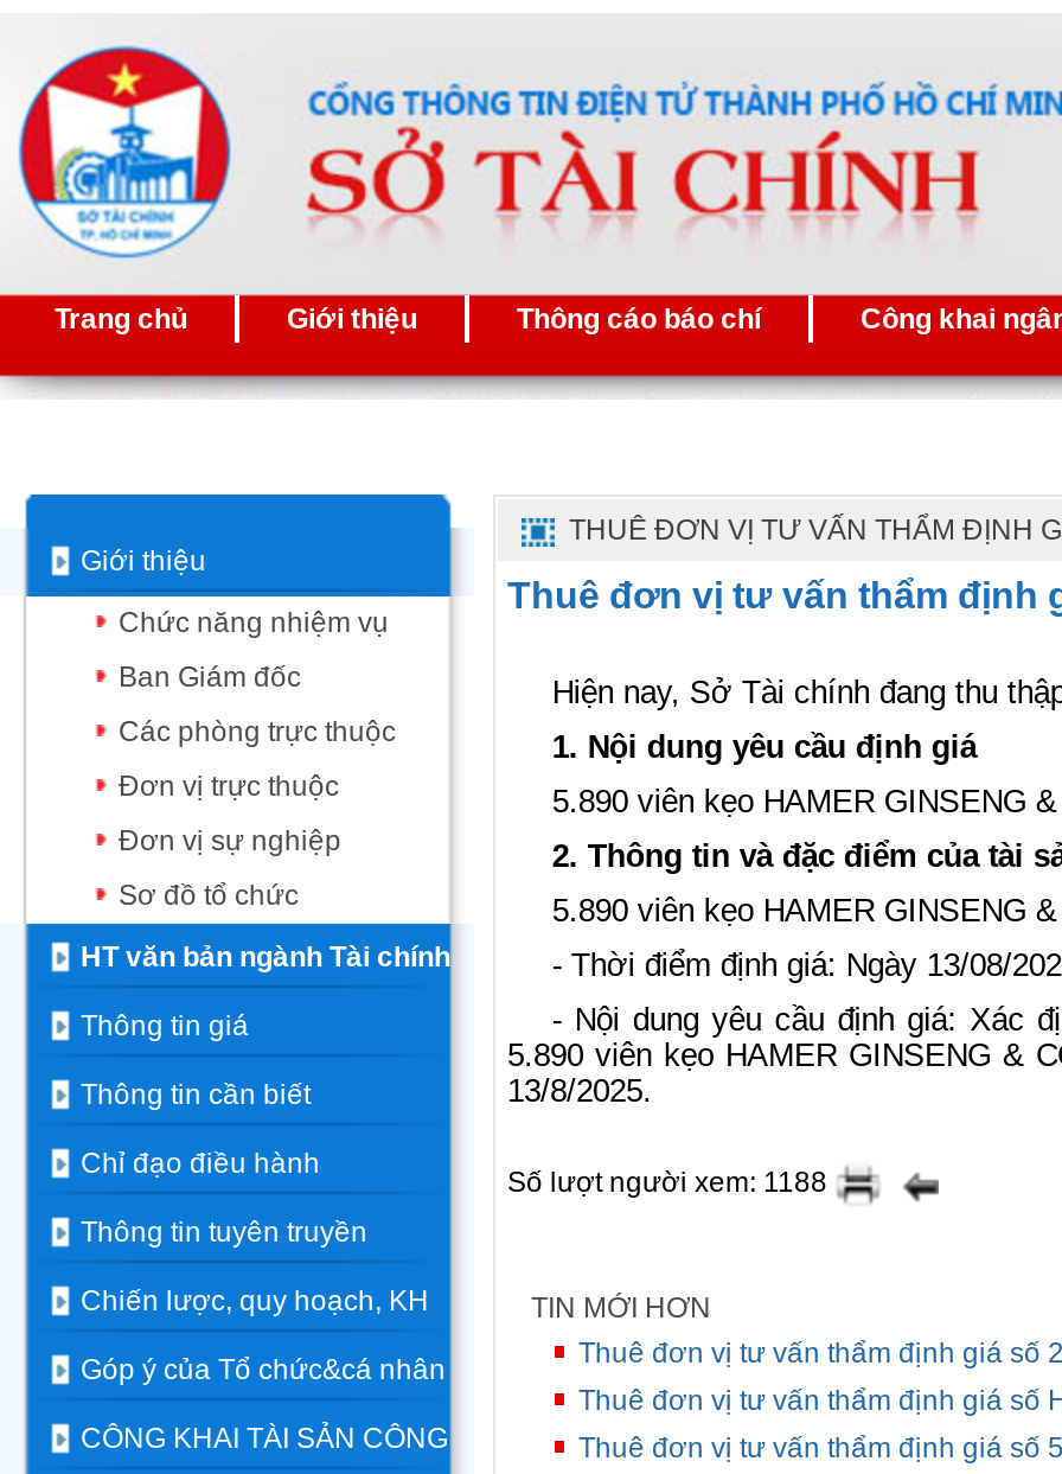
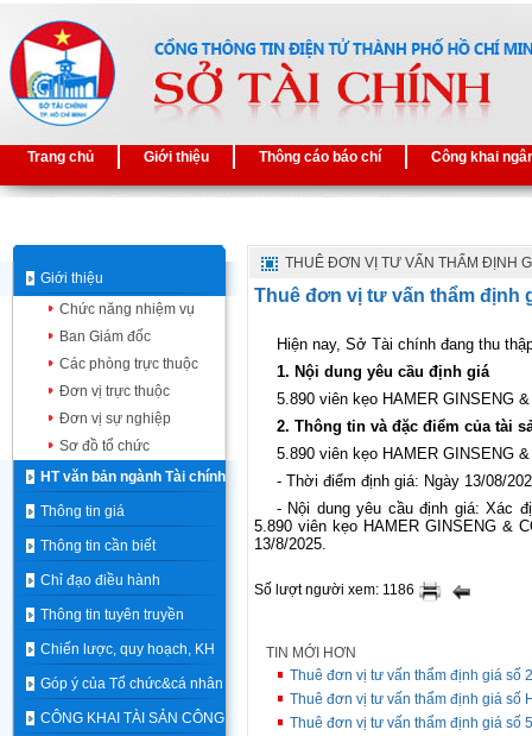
- Số lượt người xem: 1188
+ Số lượt người xem: 1186
